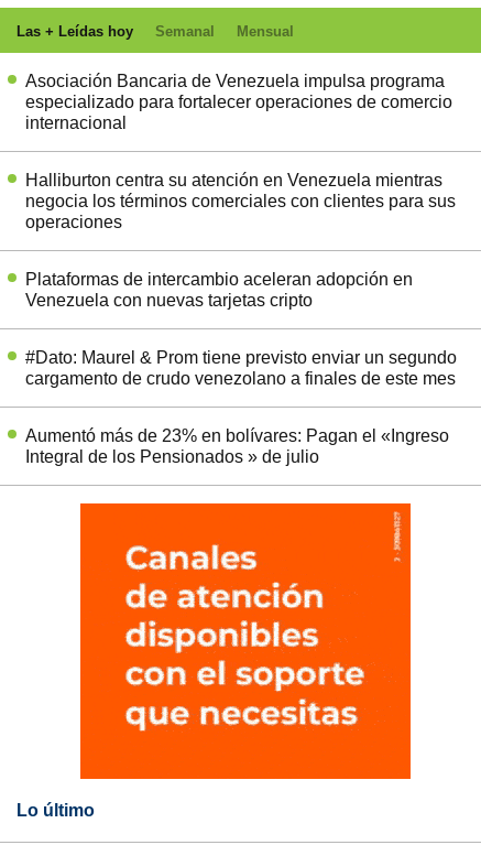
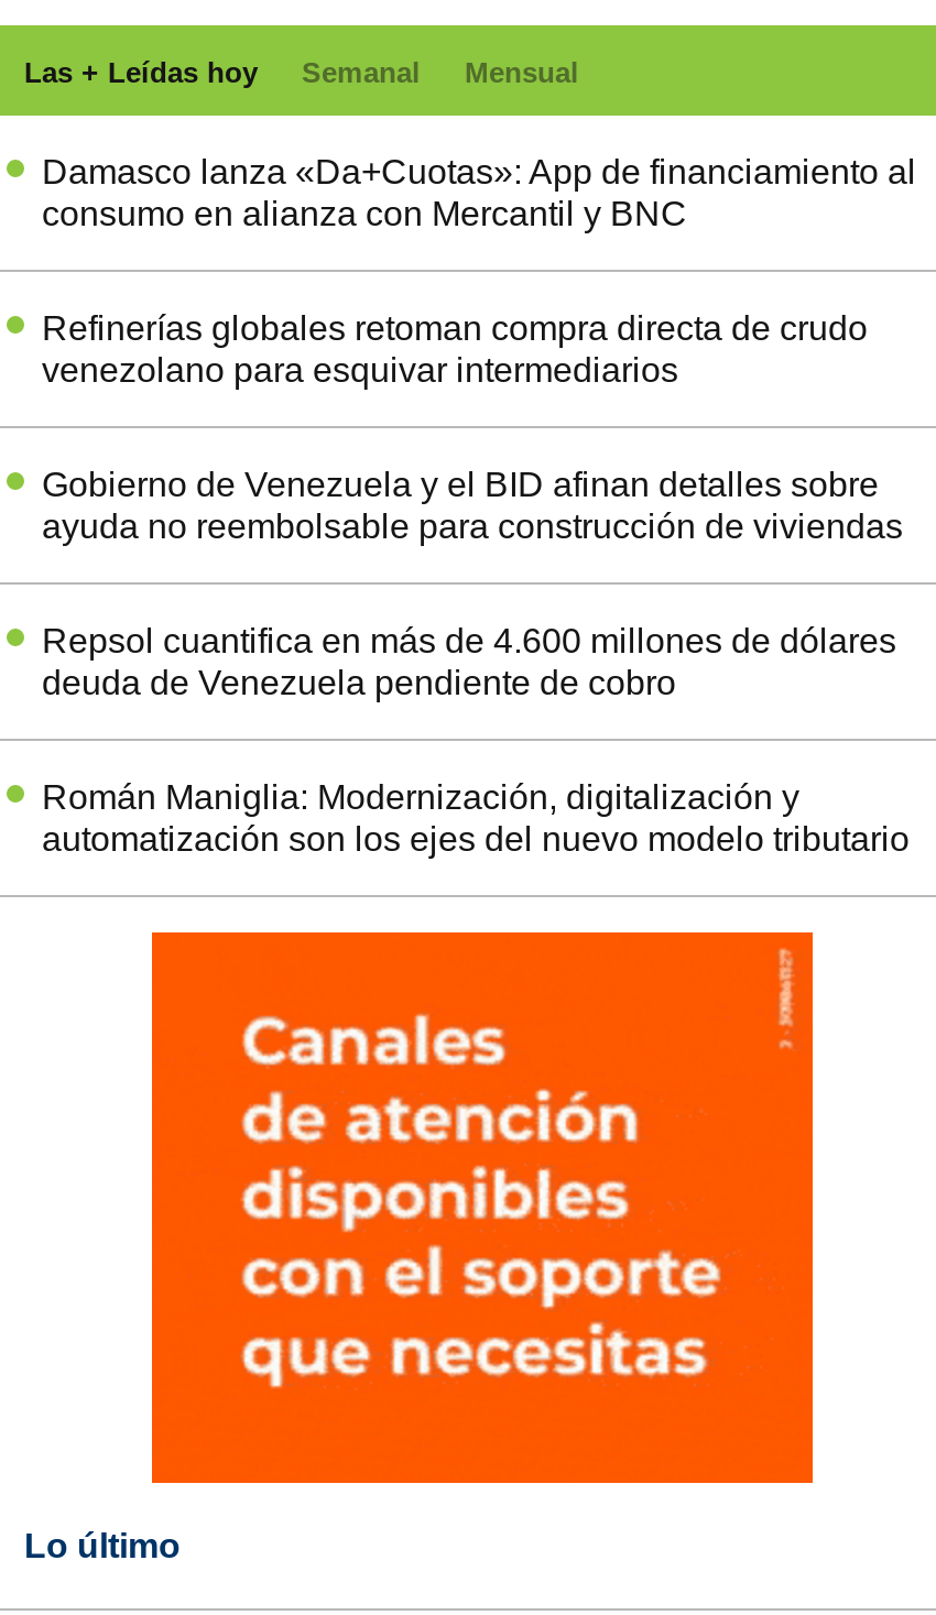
- Asociación Bancaria de Venezuela impulsa programa
- especializado para fortalecer operaciones de comercio
- internacional
+ Damasco lanza «Da+Cuotas»: App de financiamiento al
+ consumo en alianza con Mercantil y BNC

- Halliburton centra su atención en Venezuela mientras
- negocia los términos comerciales con clientes para sus
- operaciones
+ Refinerías globales retoman compra directa de crudo
+ venezolano para esquivar intermediarios

- Plataformas de intercambio aceleran adopción en
- Venezuela con nuevas tarjetas cripto
+ Gobierno de Venezuela y el BID afinan detalles sobre
+ ayuda no reembolsable para construcción de viviendas

- #Dato: Maurel & Prom tiene previsto enviar un segundo
- cargamento de crudo venezolano a finales de este mes
+ Repsol cuantifica en más de 4.600 millones de dólares
+ deuda de Venezuela pendiente de cobro

- Aumentó más de 23% en bolívares: Pagan el «Ingreso
- Integral de los Pensionados » de julio
+ Román Maniglia: Modernización, digitalización y
+ automatización son los ejes del nuevo modelo tributario
